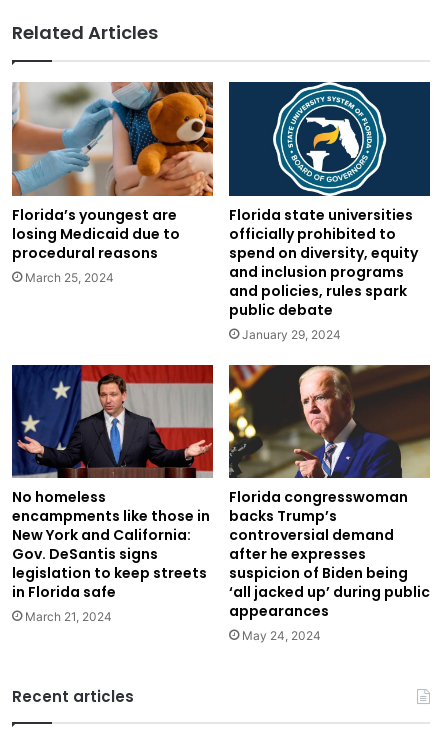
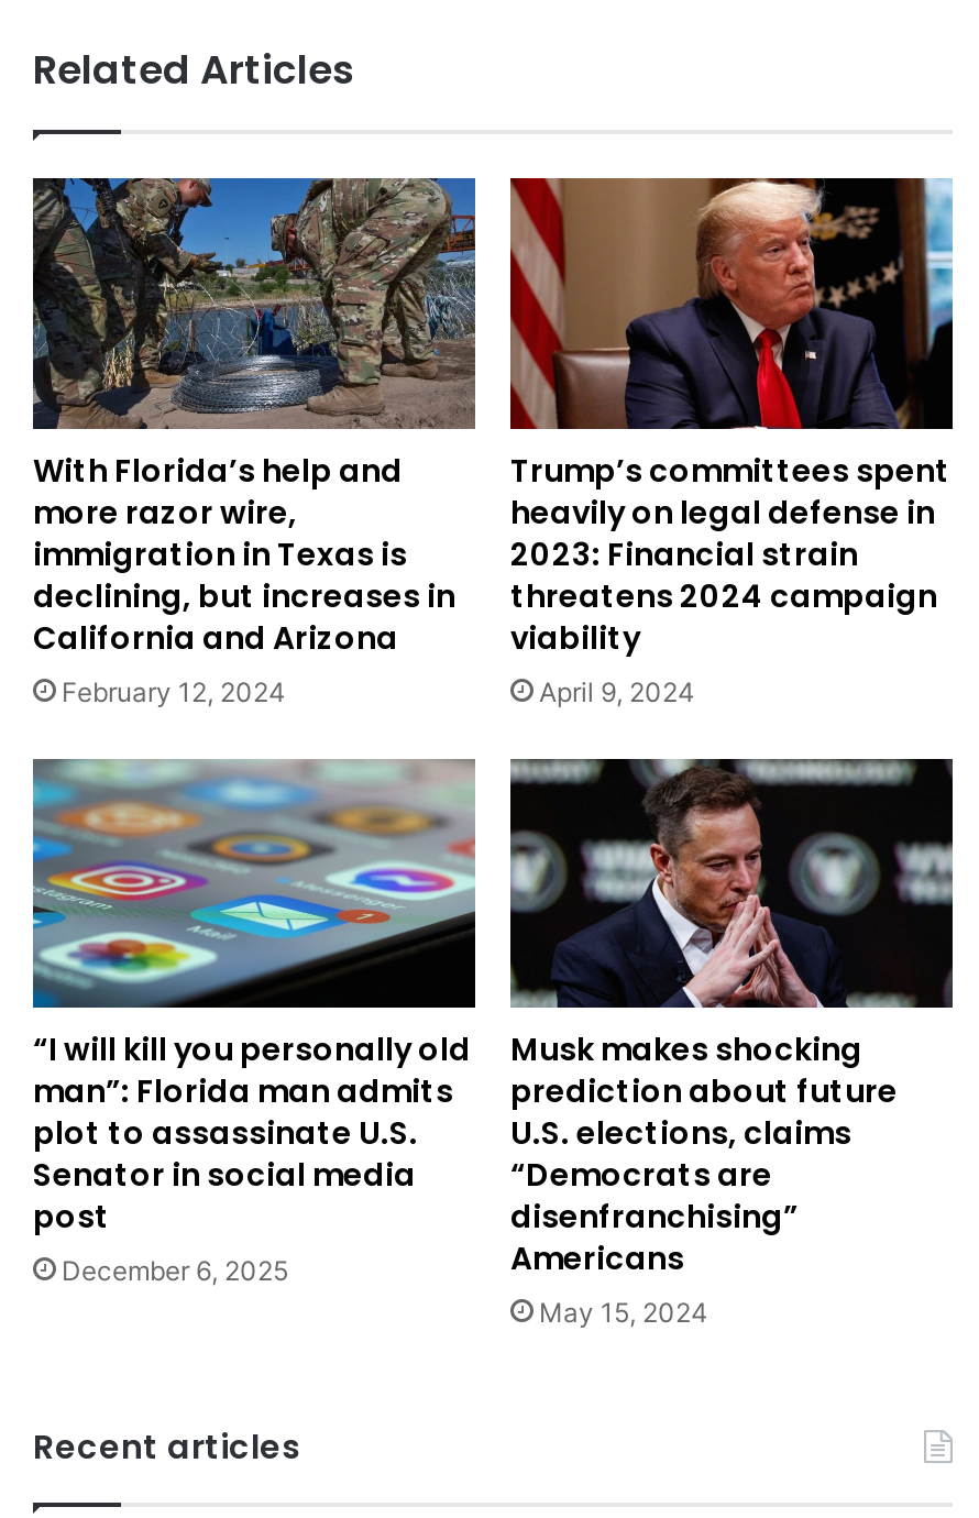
- [image]
- Florida’s youngest are
- losing Medicaid due to
- procedural reasons
- March 25, 2024
+ [image]
+ With Florida’s help and
+ more razor wire,
+ immigration in Texas is
+ declining, but increases in
+ California and Arizona
+ February 12, 2024

- [image]
- Florida state universities
- officially prohibited to
- spend on diversity, equity
- and inclusion programs
- and policies, rules spark
- public debate
- January 29, 2024
+ [image]
+ Trump’s committees spent
+ heavily on legal defense in
+ 2023: Financial strain
+ threatens 2024 campaign
+ viability
+ April 9, 2024

- [image]
- No homeless
- encampments like those in
- New York and California:
- Gov. DeSantis signs
- legislation to keep streets
- in Florida safe
- March 21, 2024
+ [image]
+ “I will kill you personally old
+ man”: Florida man admits
+ plot to assassinate U.S.
+ Senator in social media
+ post
+ December 6, 2025

- [image]
- Florida congresswoman
- backs Trump’s
- controversial demand
- after he expresses
- suspicion of Biden being
- ‘all jacked up’ during public
- appearances
- May 24, 2024
+ [image]
+ Musk makes shocking
+ prediction about future
+ U.S. elections, claims
+ “Democrats are
+ disenfranchising”
+ Americans
+ May 15, 2024
